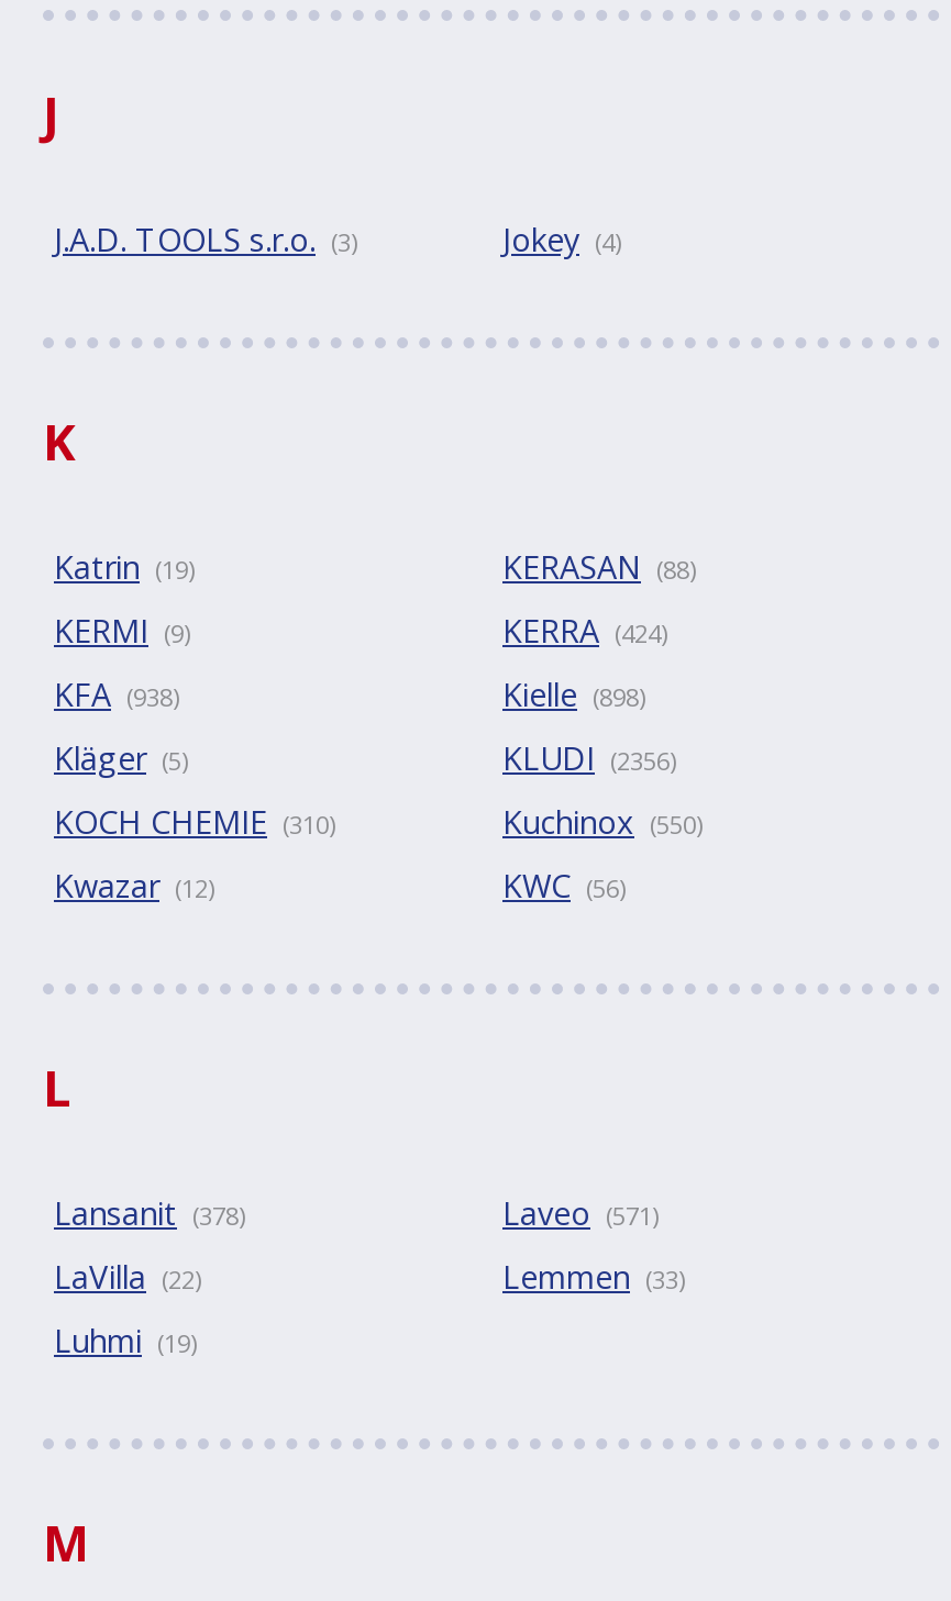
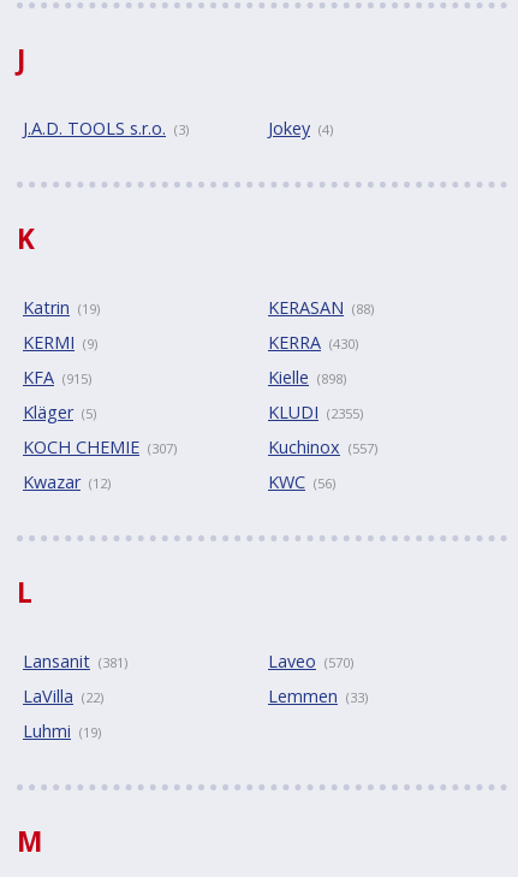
- KERRA (424)
+ KERRA (430)

- KFA (938)
+ KFA (915)

- KLUDI (2356)
+ KLUDI (2355)

- KOCH CHEMIE (310)
+ KOCH CHEMIE (307)

- Kuchinox (550)
+ Kuchinox (557)

- Lansanit (378)
+ Lansanit (381)

- Laveo (571)
+ Laveo (570)
